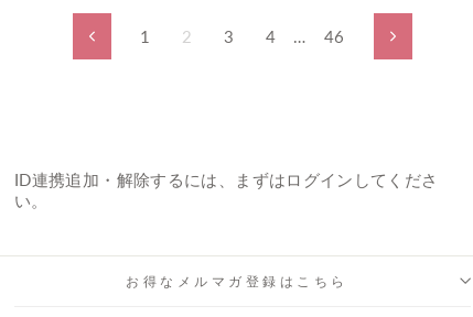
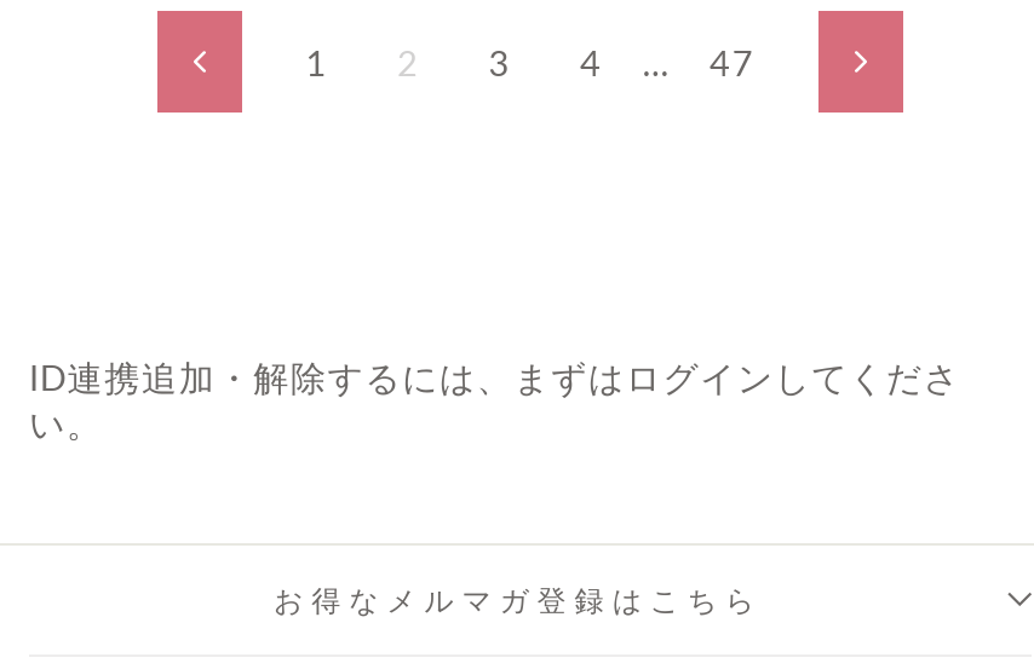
- 46
+ 47
